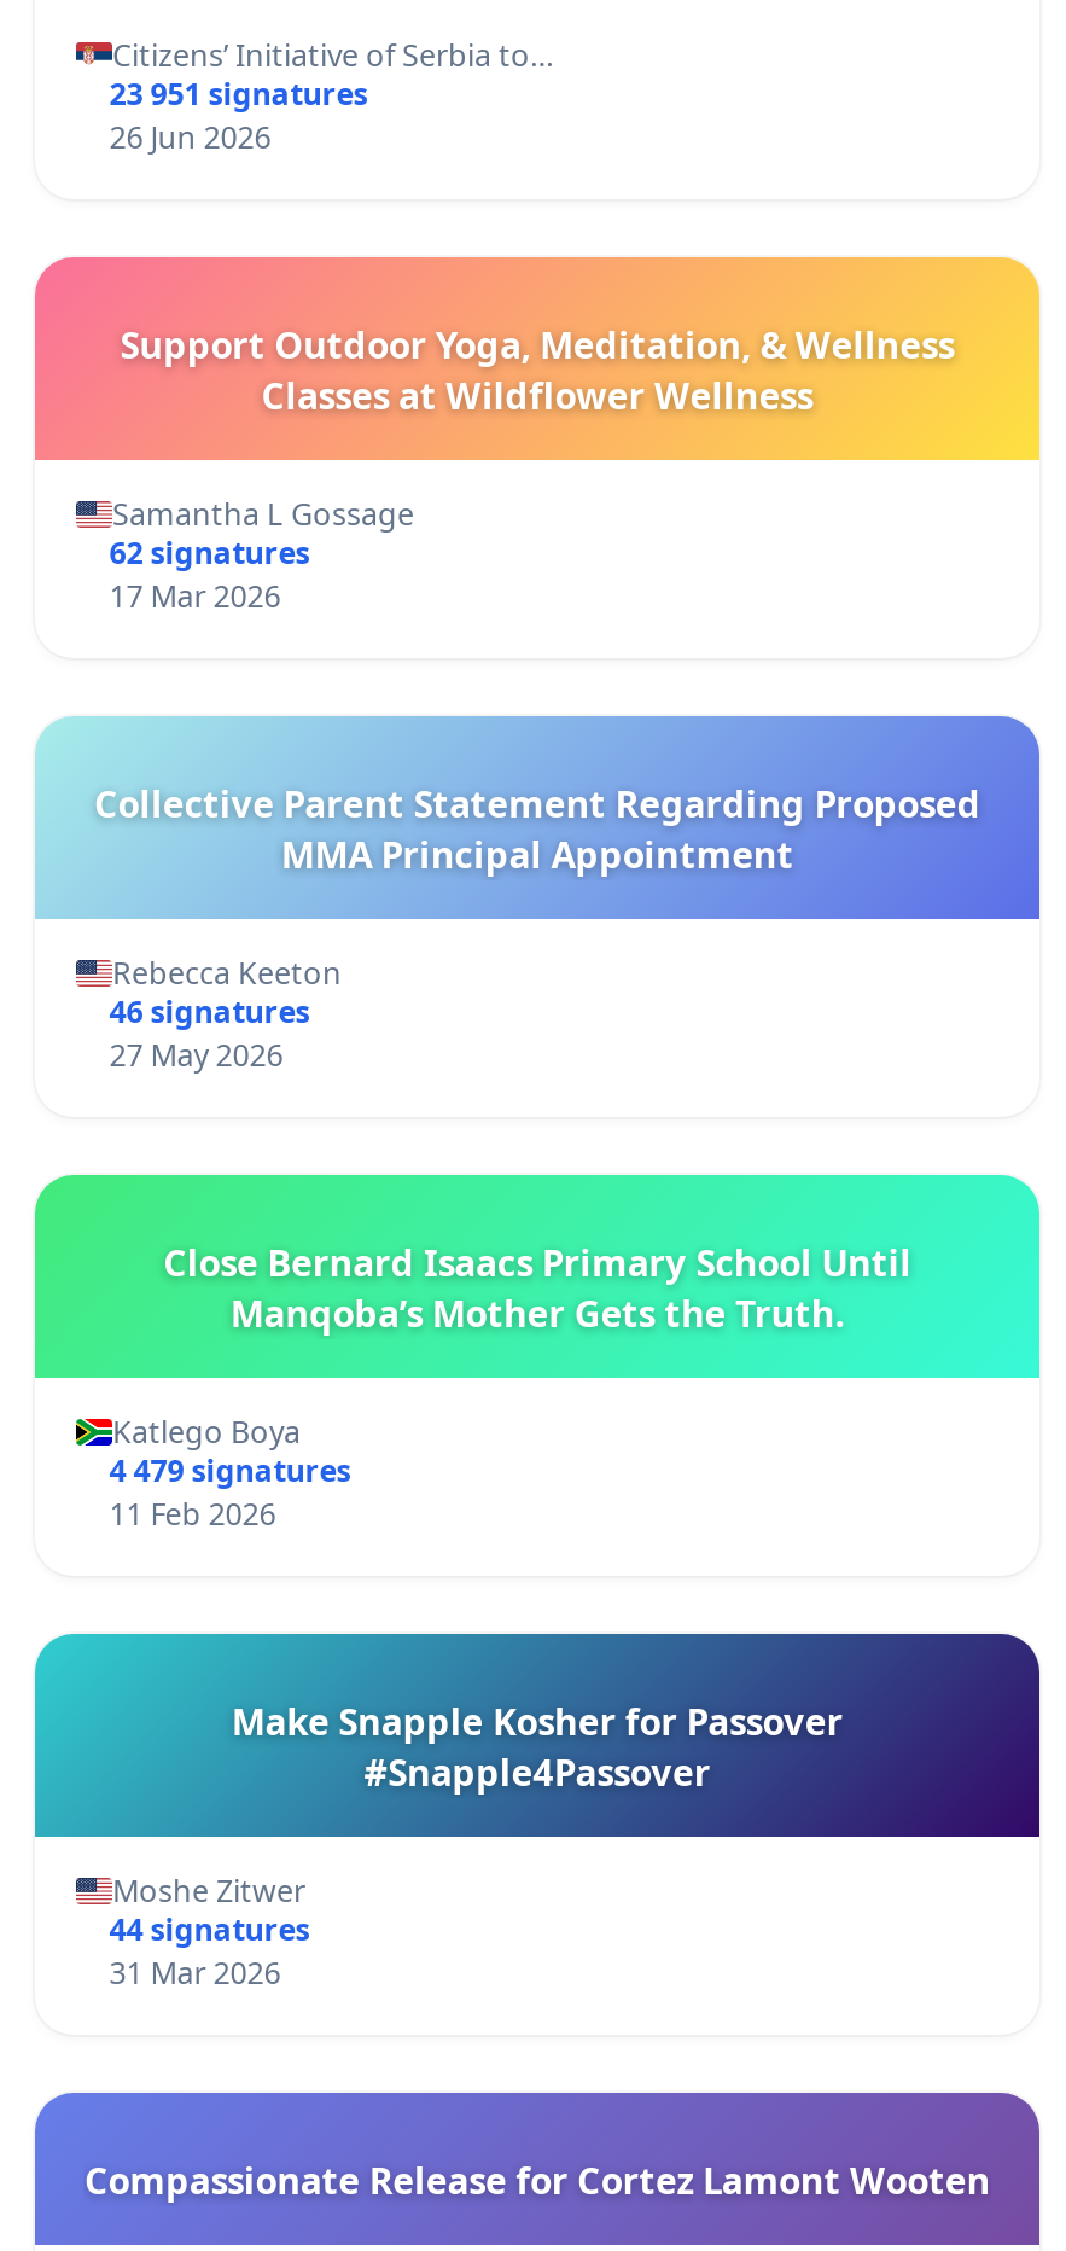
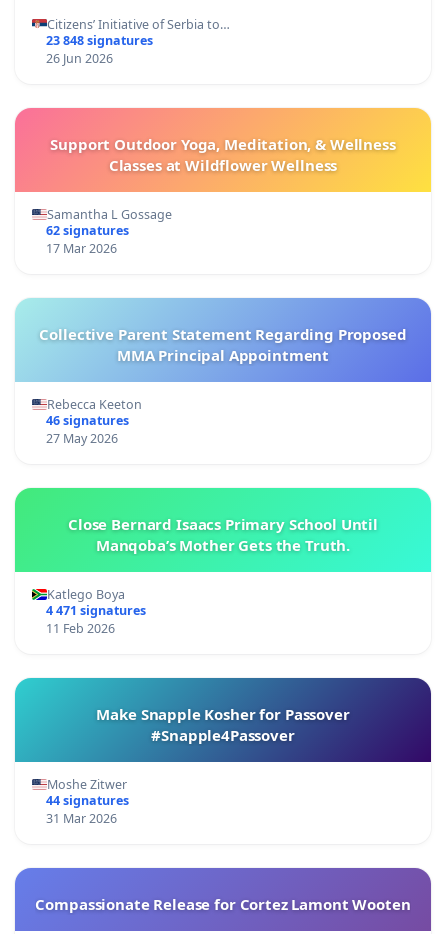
- 23 951 signatures
+ 23 848 signatures

- 4 479 signatures
+ 4 471 signatures
